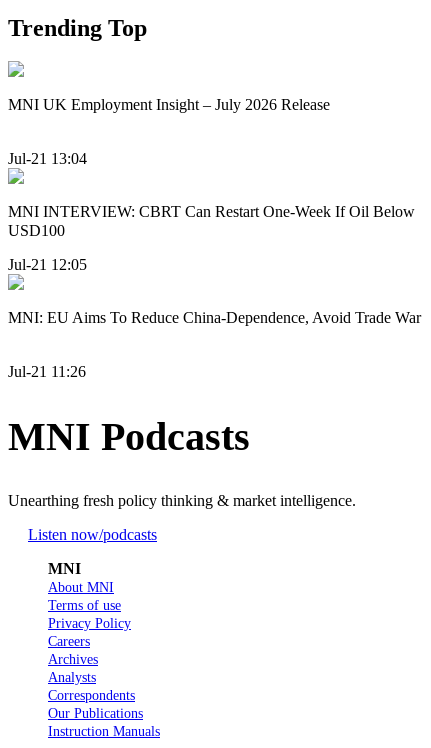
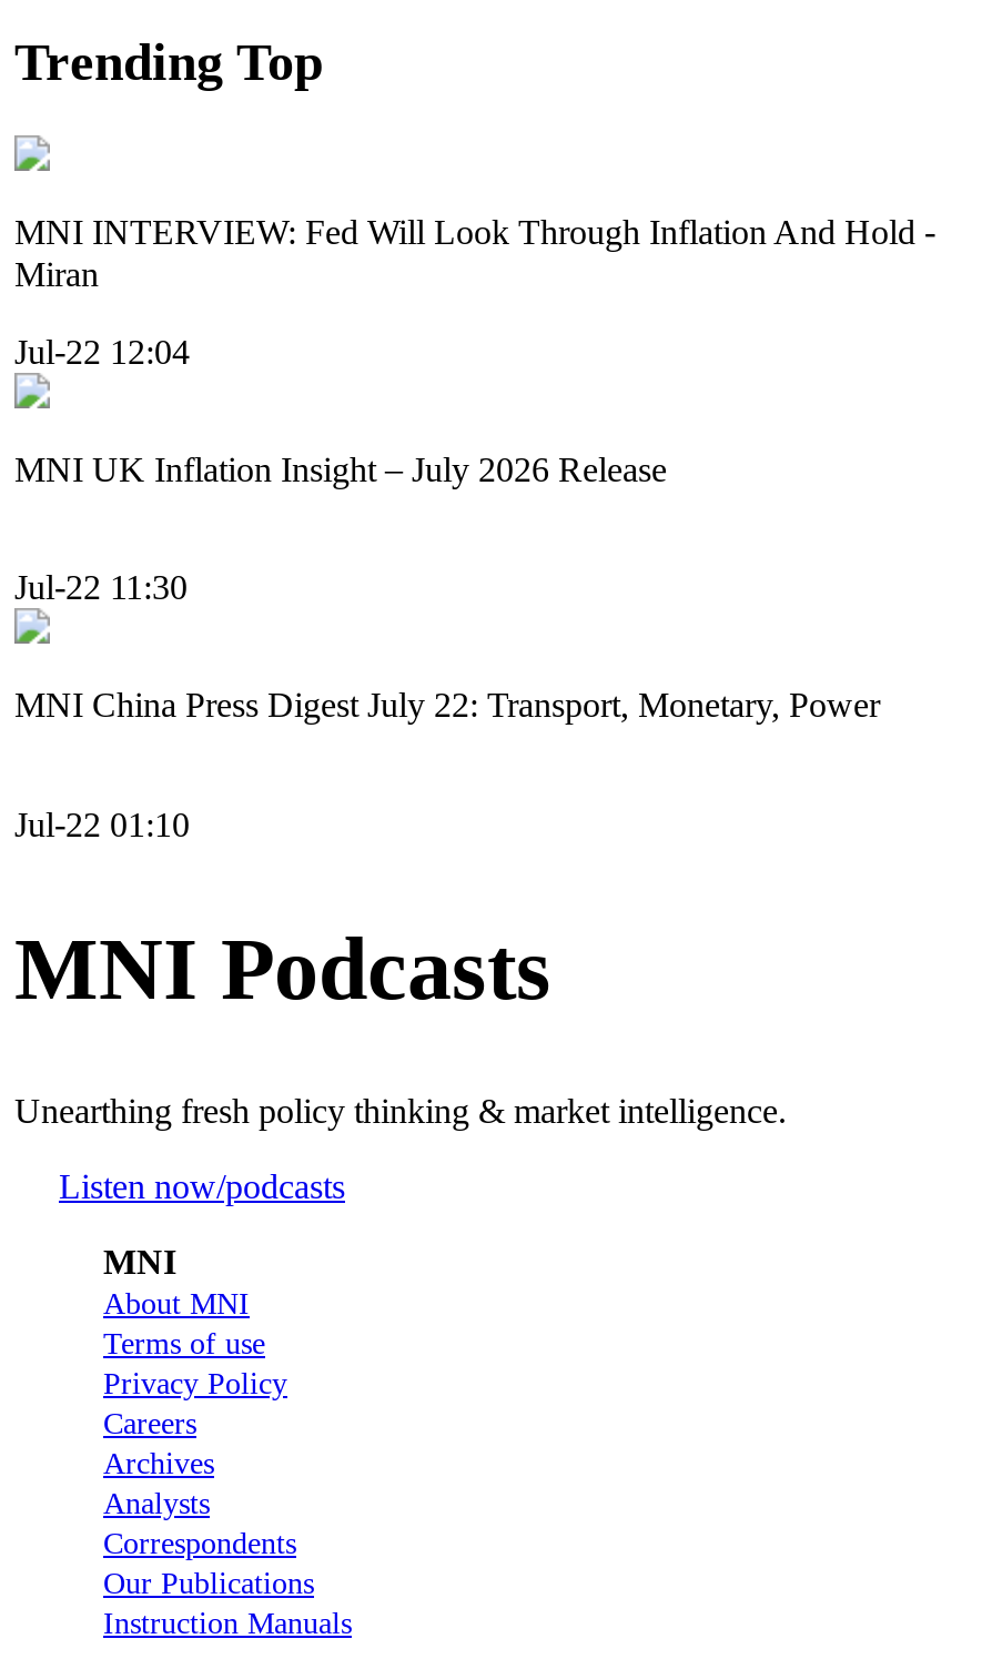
- MNI UK Employment Insight – July 2026 Release
+ MNI INTERVIEW: Fed Will Look Through Inflation And Hold -
+ Miran

- Jul-21 13:04
+ Jul-22 12:04

- MNI INTERVIEW: CBRT Can Restart One-Week If Oil Below
- USD100
+ MNI UK Inflation Insight – July 2026 Release

- Jul-21 12:05
+ Jul-22 11:30

- MNI: EU Aims To Reduce China-Dependence, Avoid Trade War
+ MNI China Press Digest July 22: Transport, Monetary, Power

- Jul-21 11:26
+ Jul-22 01:10
